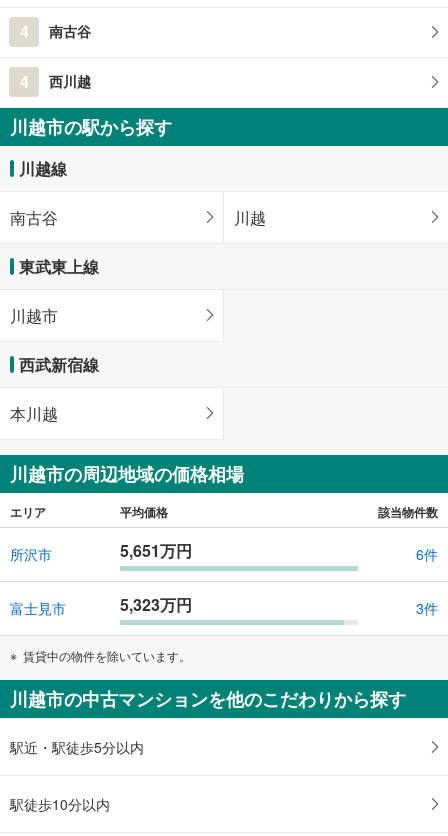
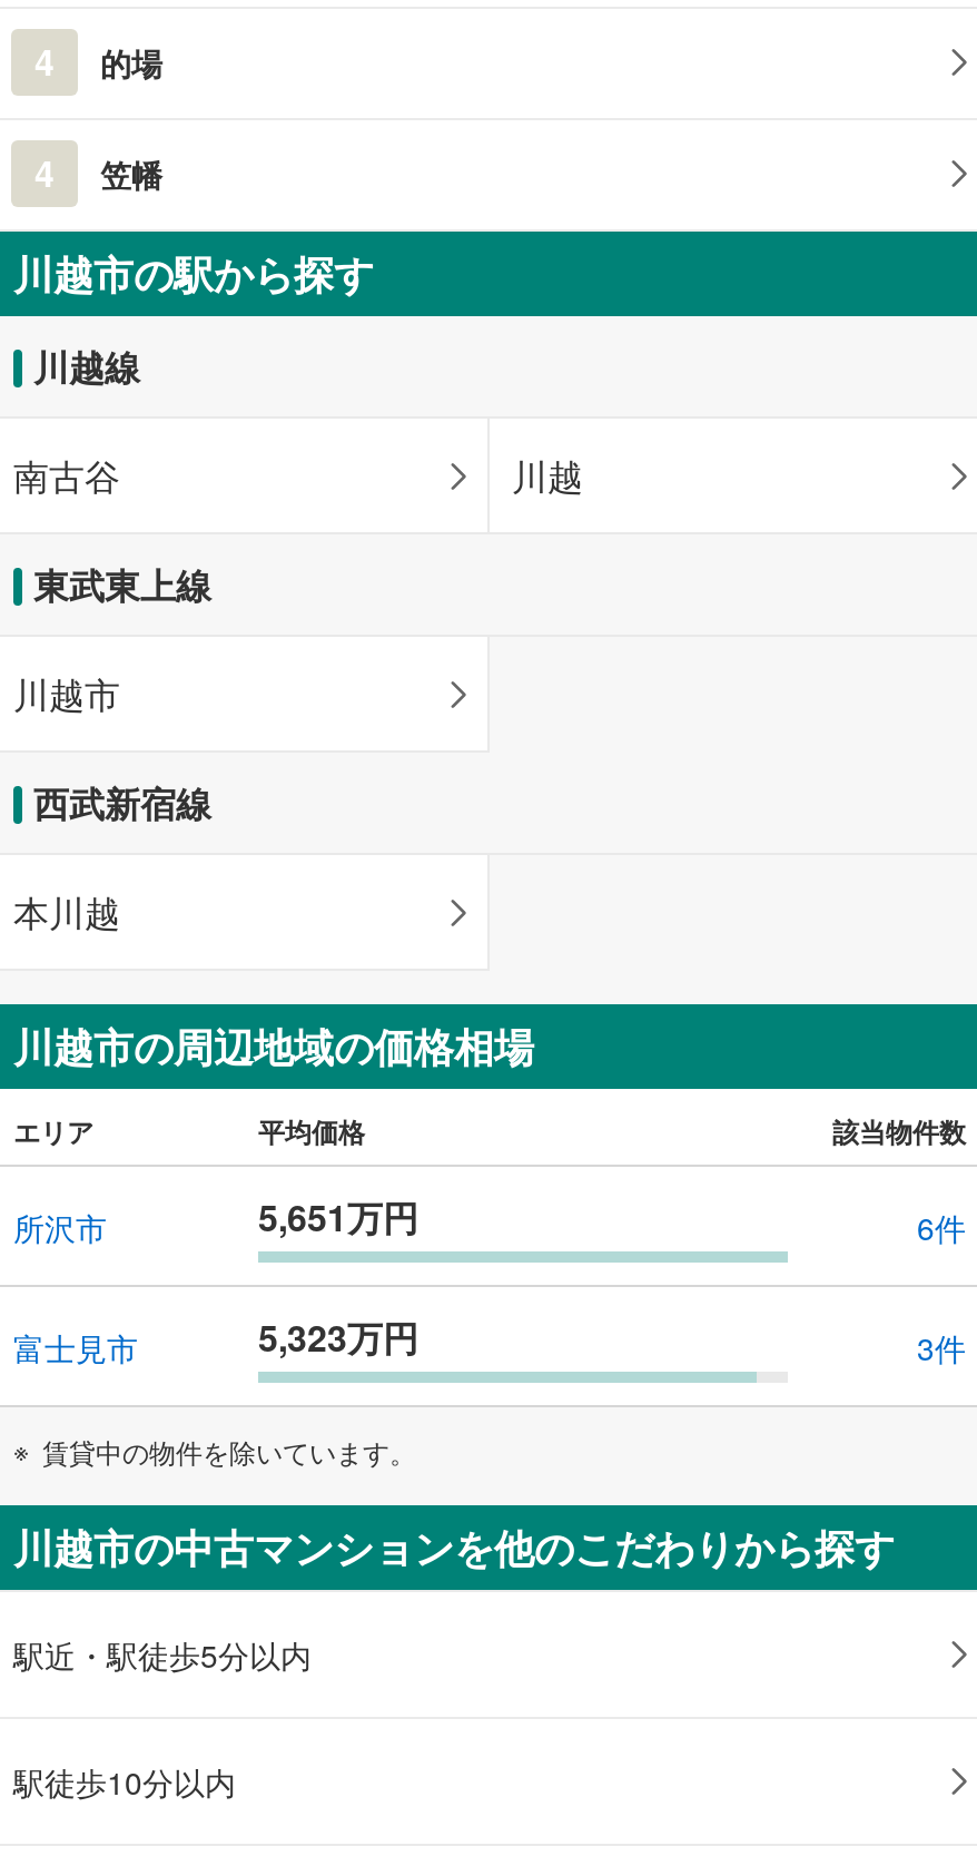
- 南古谷
+ 的場

- 西川越
+ 笠幡
